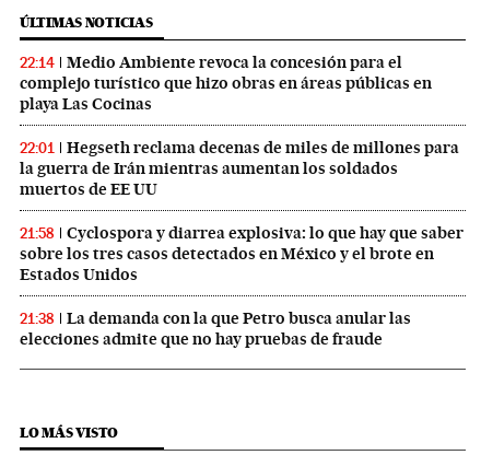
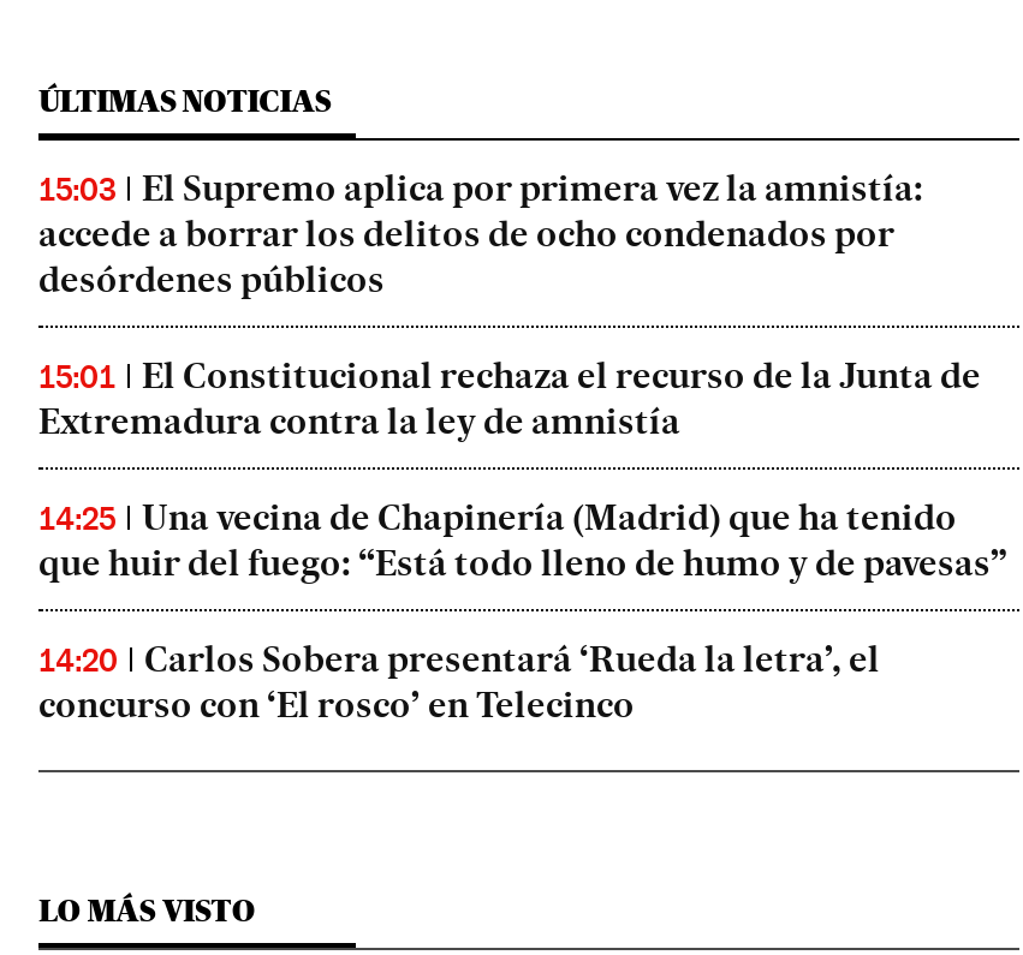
- 22:14
- Medio Ambiente revoca la concesión para el
- complejo turístico que hizo obras en áreas públicas en
- playa Las Cocinas
+ 15:03
+ El Supremo aplica por primera vez la amnistía:
+ accede a borrar los delitos de ocho condenados por
+ desórdenes públicos

- 22:01
- Hegseth reclama decenas de miles de millones para
- la guerra de Irán mientras aumentan los soldados
- muertos de EE UU
+ 15:01
+ El Constitucional rechaza el recurso de la Junta de
+ Extremadura contra la ley de amnistía

- 21:58
- Cyclospora y diarrea explosiva: lo que hay que saber
- sobre los tres casos detectados en México y el brote en
- Estados Unidos
+ 14:25
+ Una vecina de Chapinería (Madrid) que ha tenido
+ que huir del fuego: “Está todo lleno de humo y de pavesas”

- 21:38
- La demanda con la que Petro busca anular las
- elecciones admite que no hay pruebas de fraude
+ 14:20
+ Carlos Sobera presentará ‘Rueda la letra’, el
+ concurso con ‘El rosco’ en Telecinco
